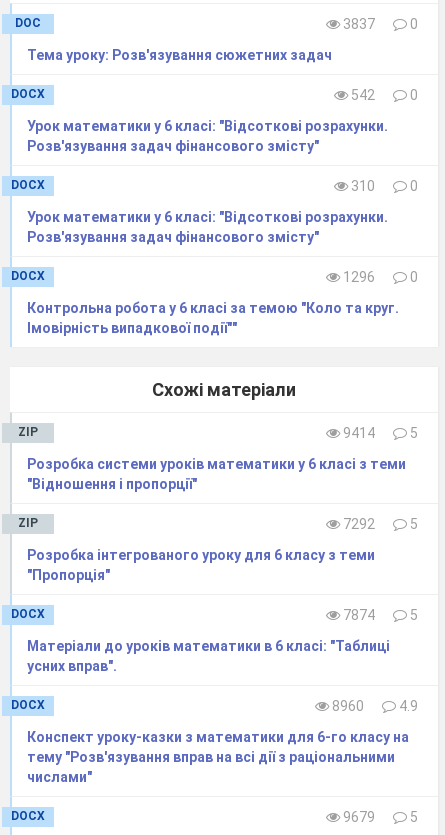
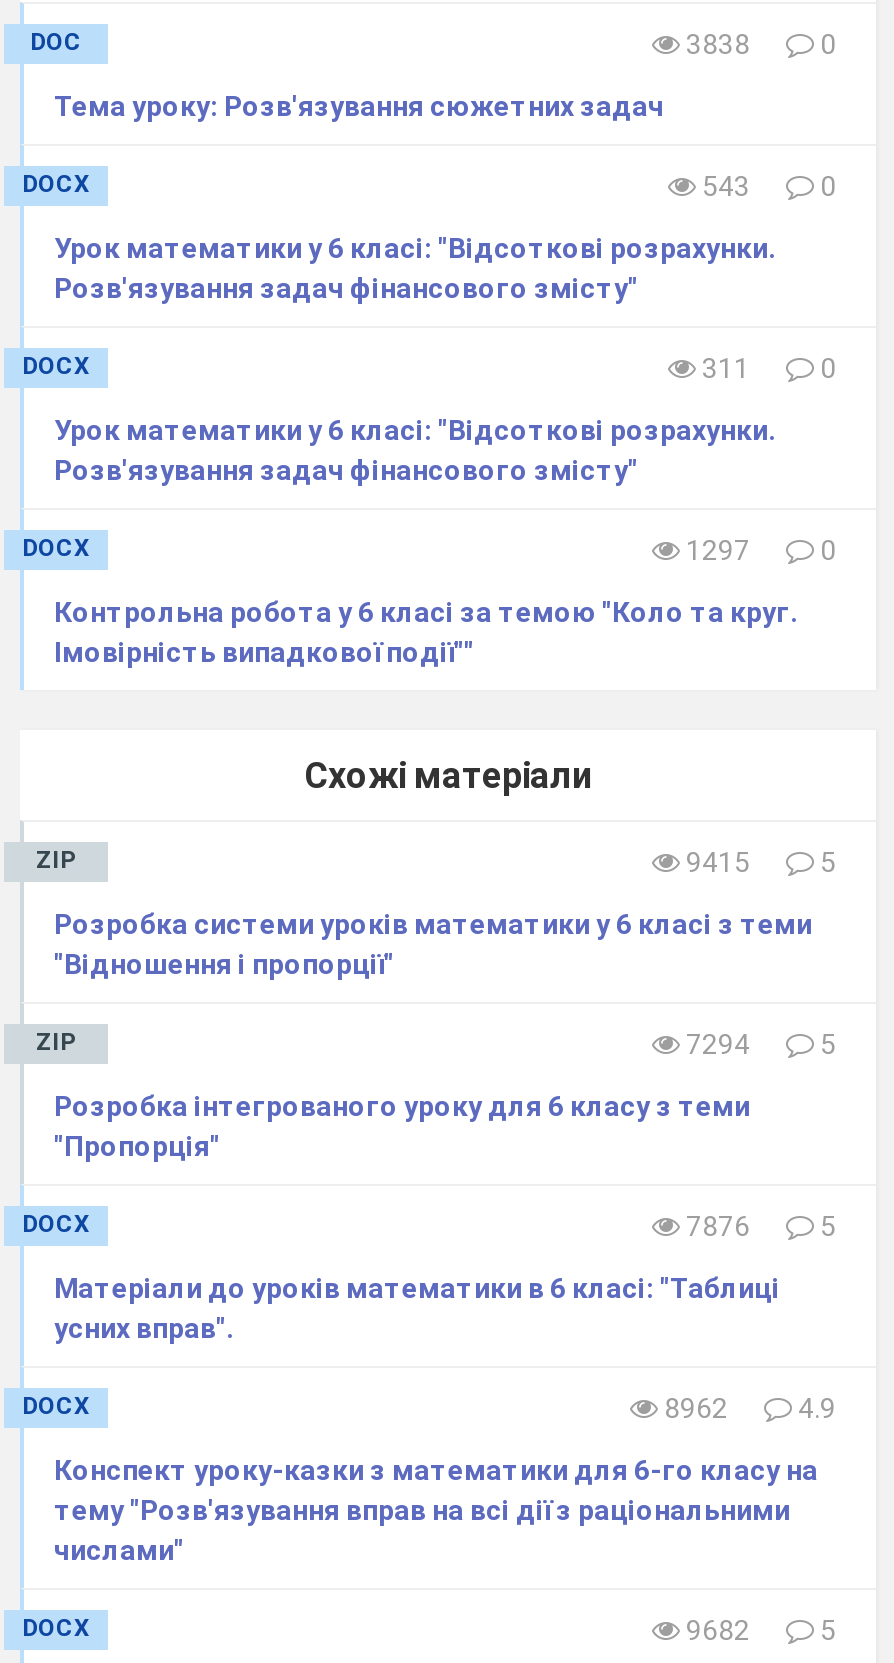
- 3837 0
+ 3838 0

- 542 0
+ 543 0

- 310 0
+ 311 0

- 1296 0
+ 1297 0

- 9414 5
+ 9415 5

- 7292 5
+ 7294 5

- 7874 5
+ 7876 5

- 8960 4.9
+ 8962 4.9

- 9679 5
+ 9682 5
